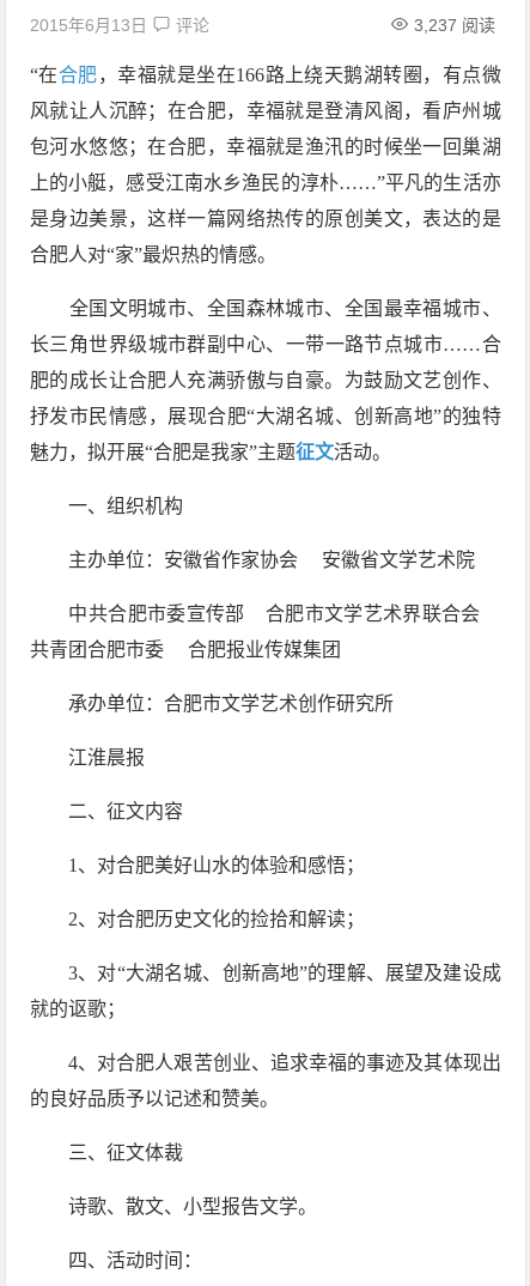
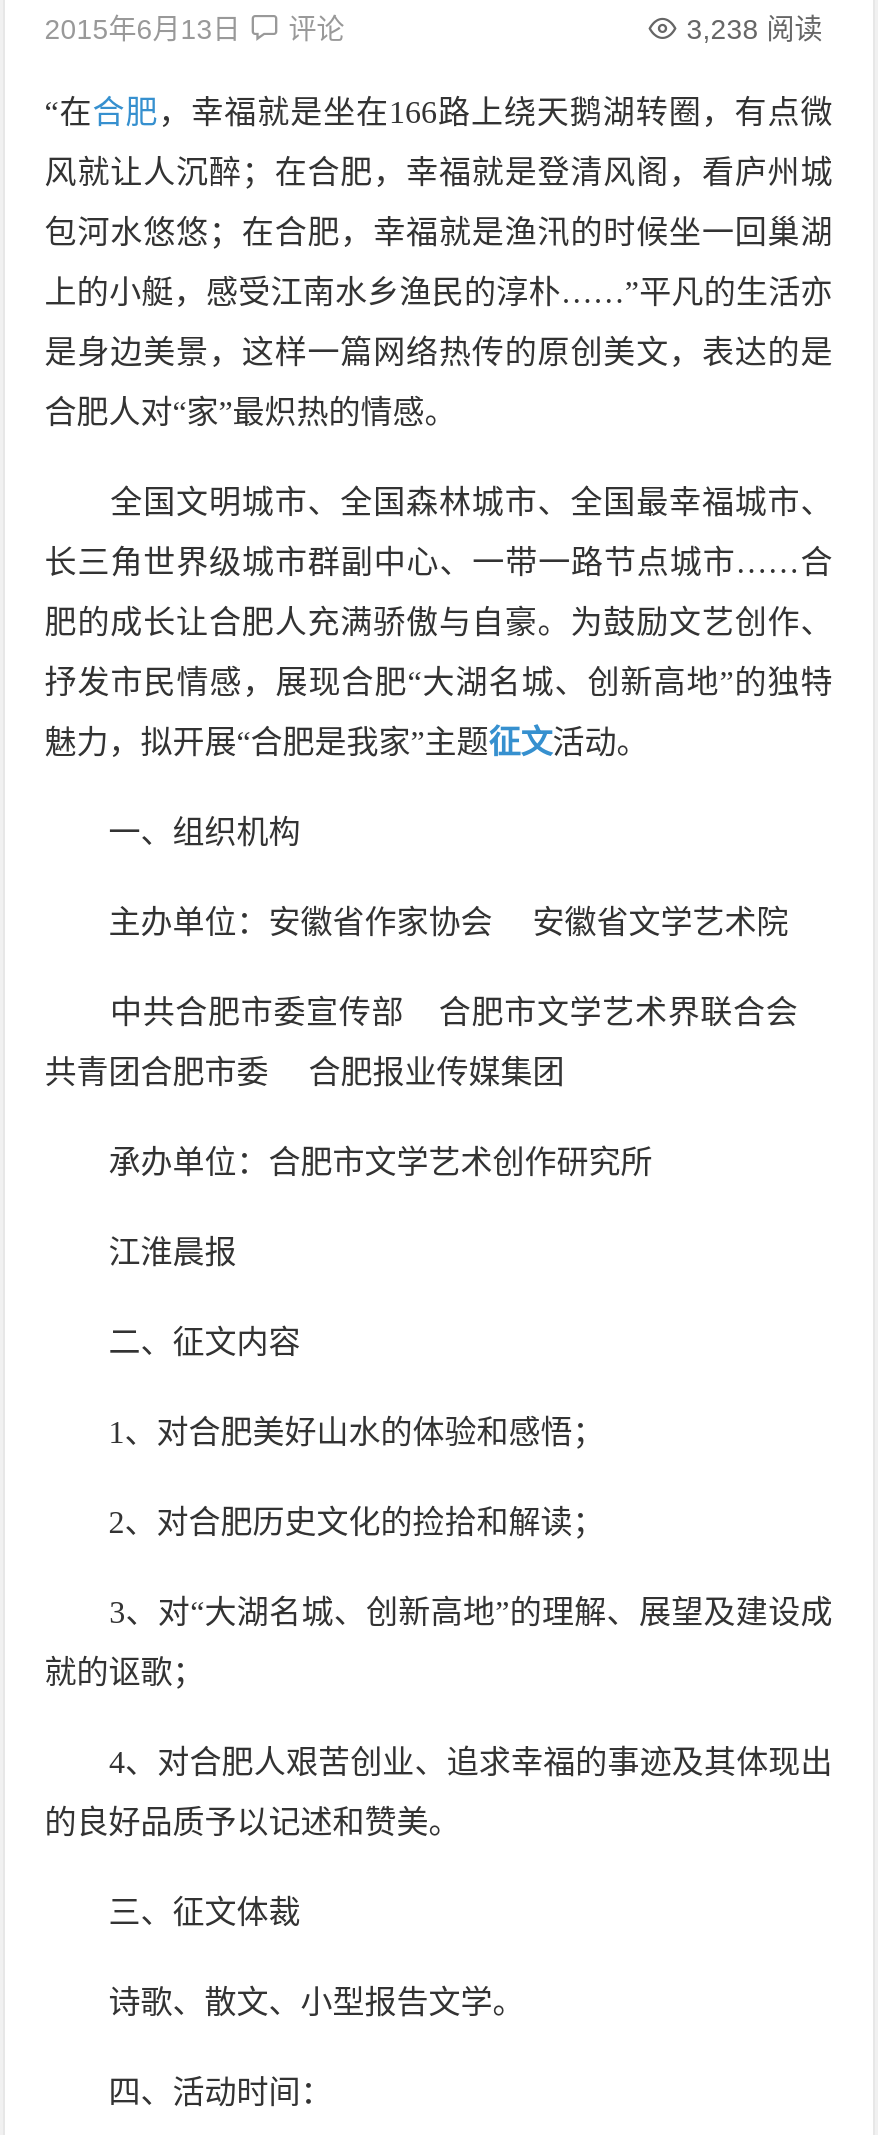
- 3,237 阅读
+ 3,238 阅读
